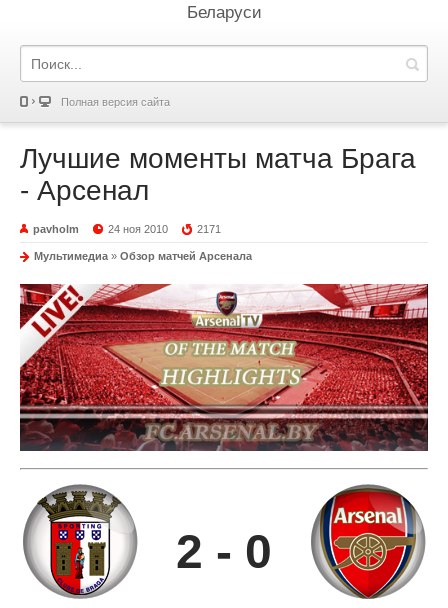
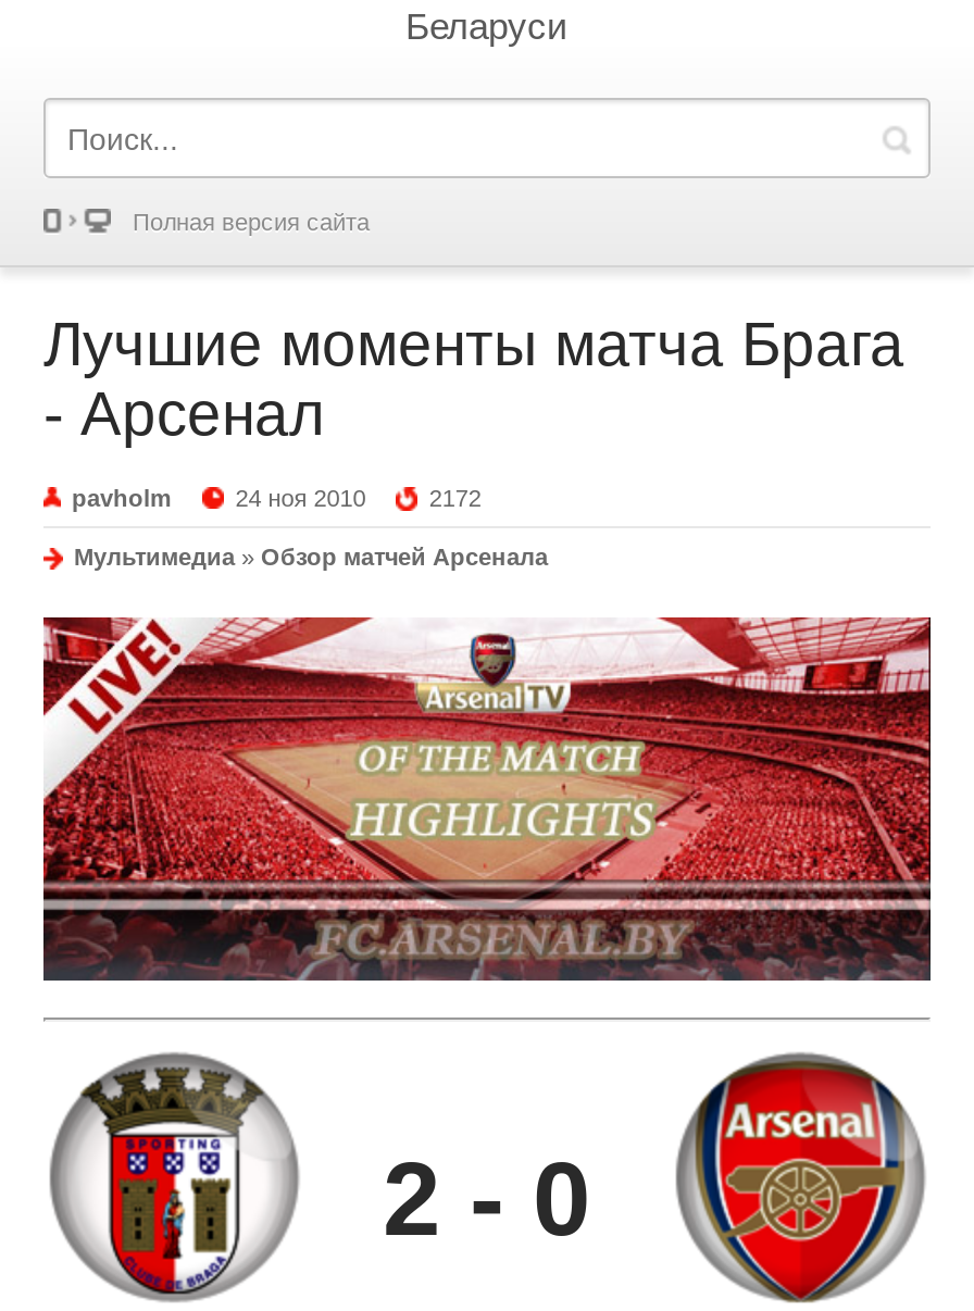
- 2171
+ 2172
